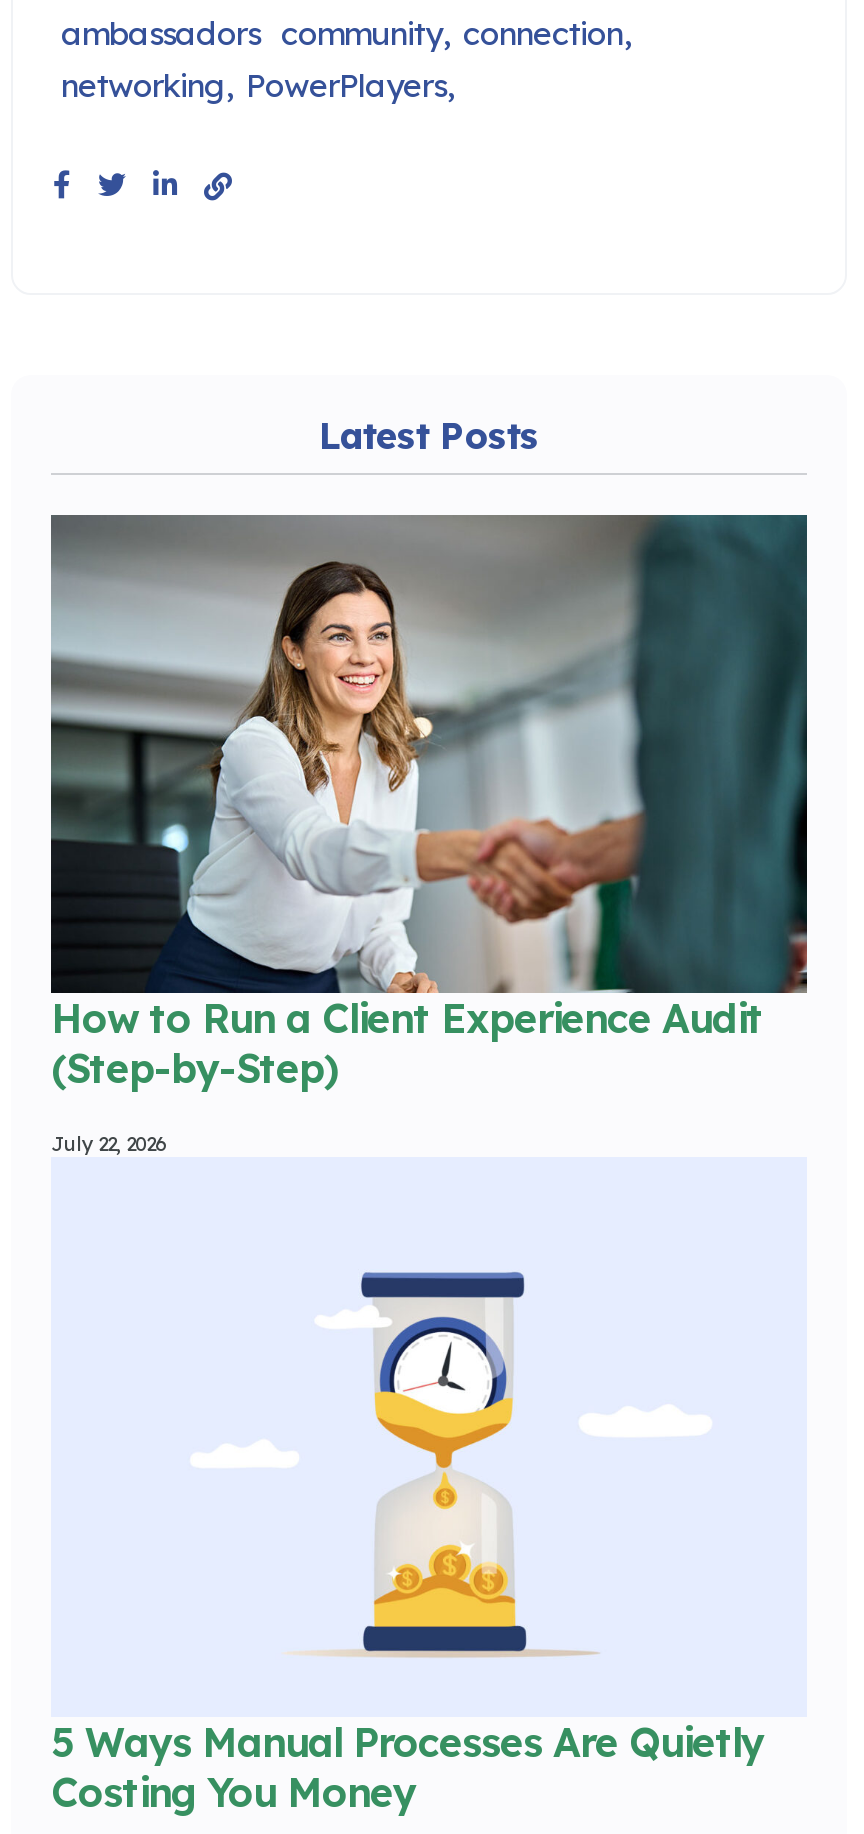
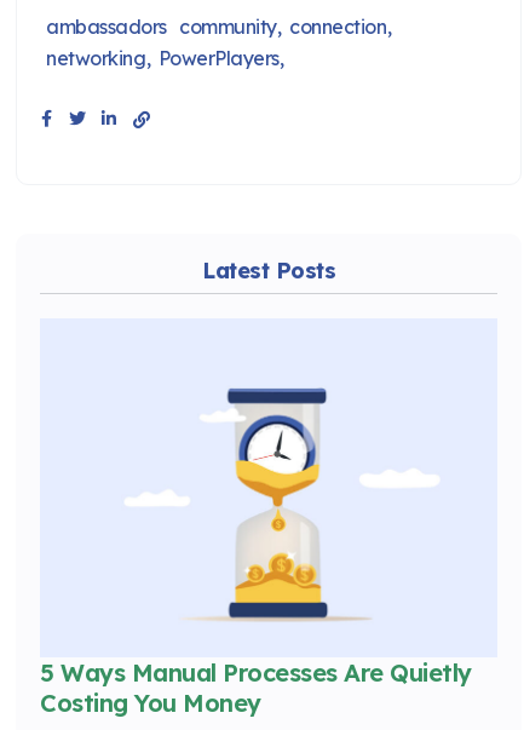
- [image]
- How to Run a Client Experience Audit
- (Step-by-Step)
- July 22, 2026
